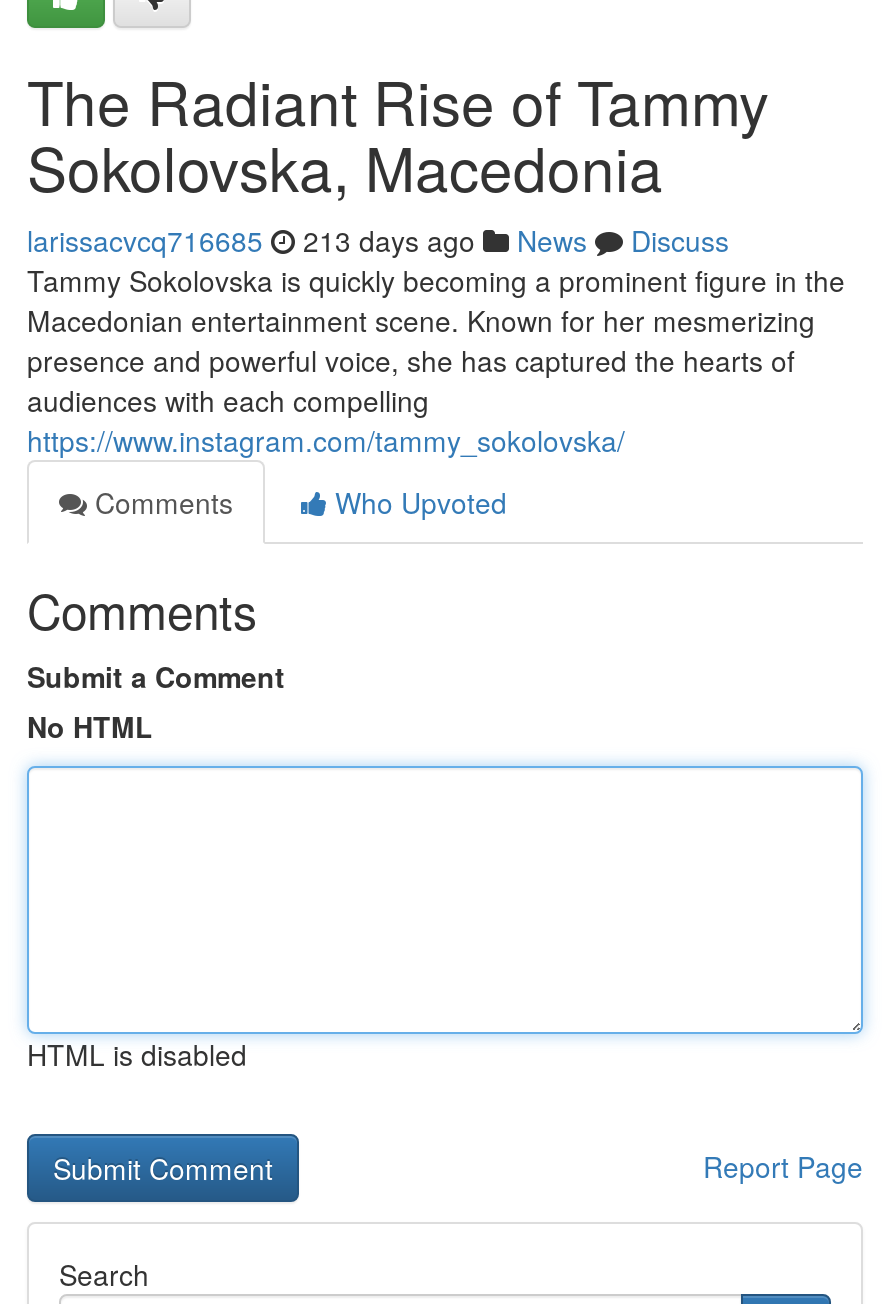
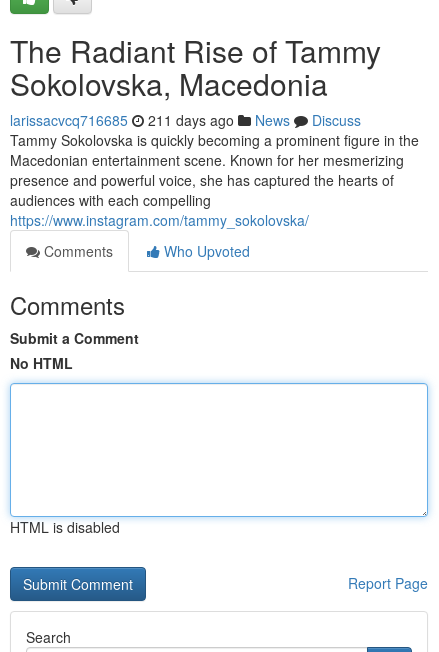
- larissacvcq716685 213 days ago News Discuss
+ larissacvcq716685 211 days ago News Discuss
